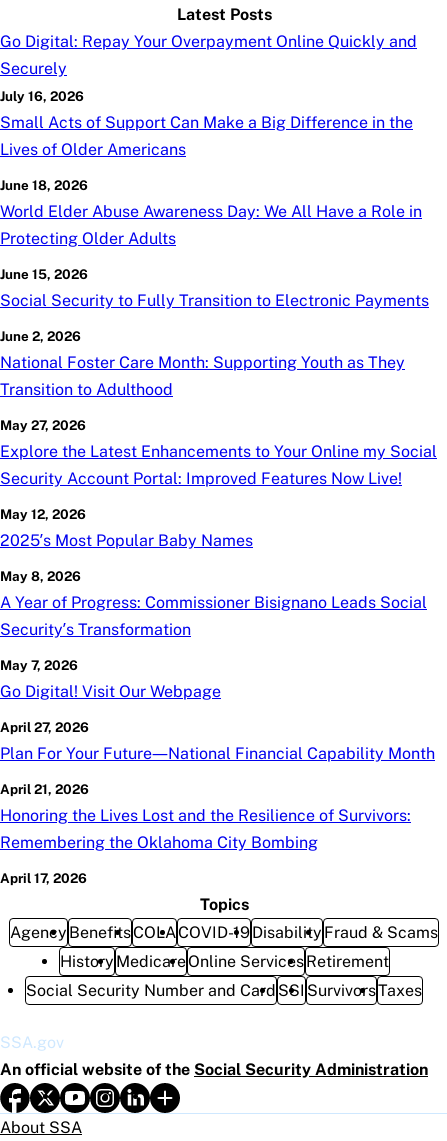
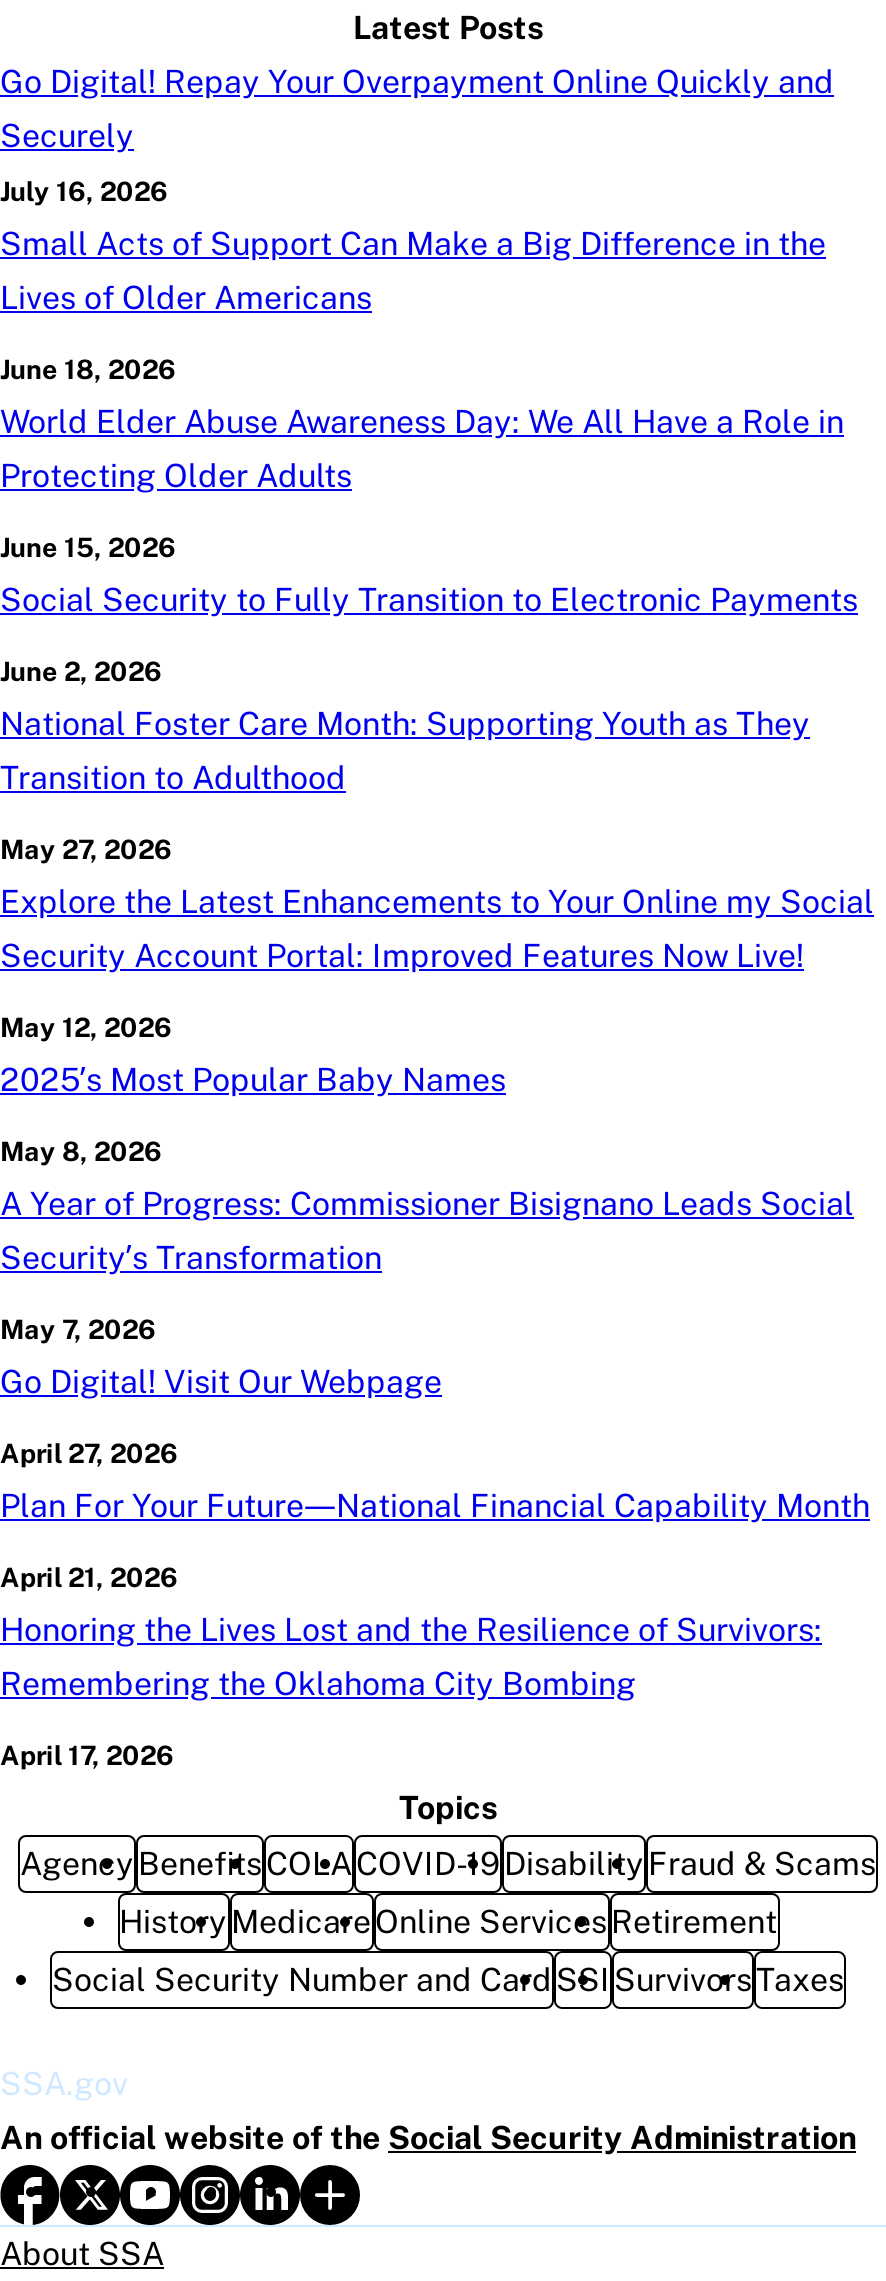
- Go Digital: Repay Your Overpayment Online Quickly and
+ Go Digital! Repay Your Overpayment Online Quickly and
